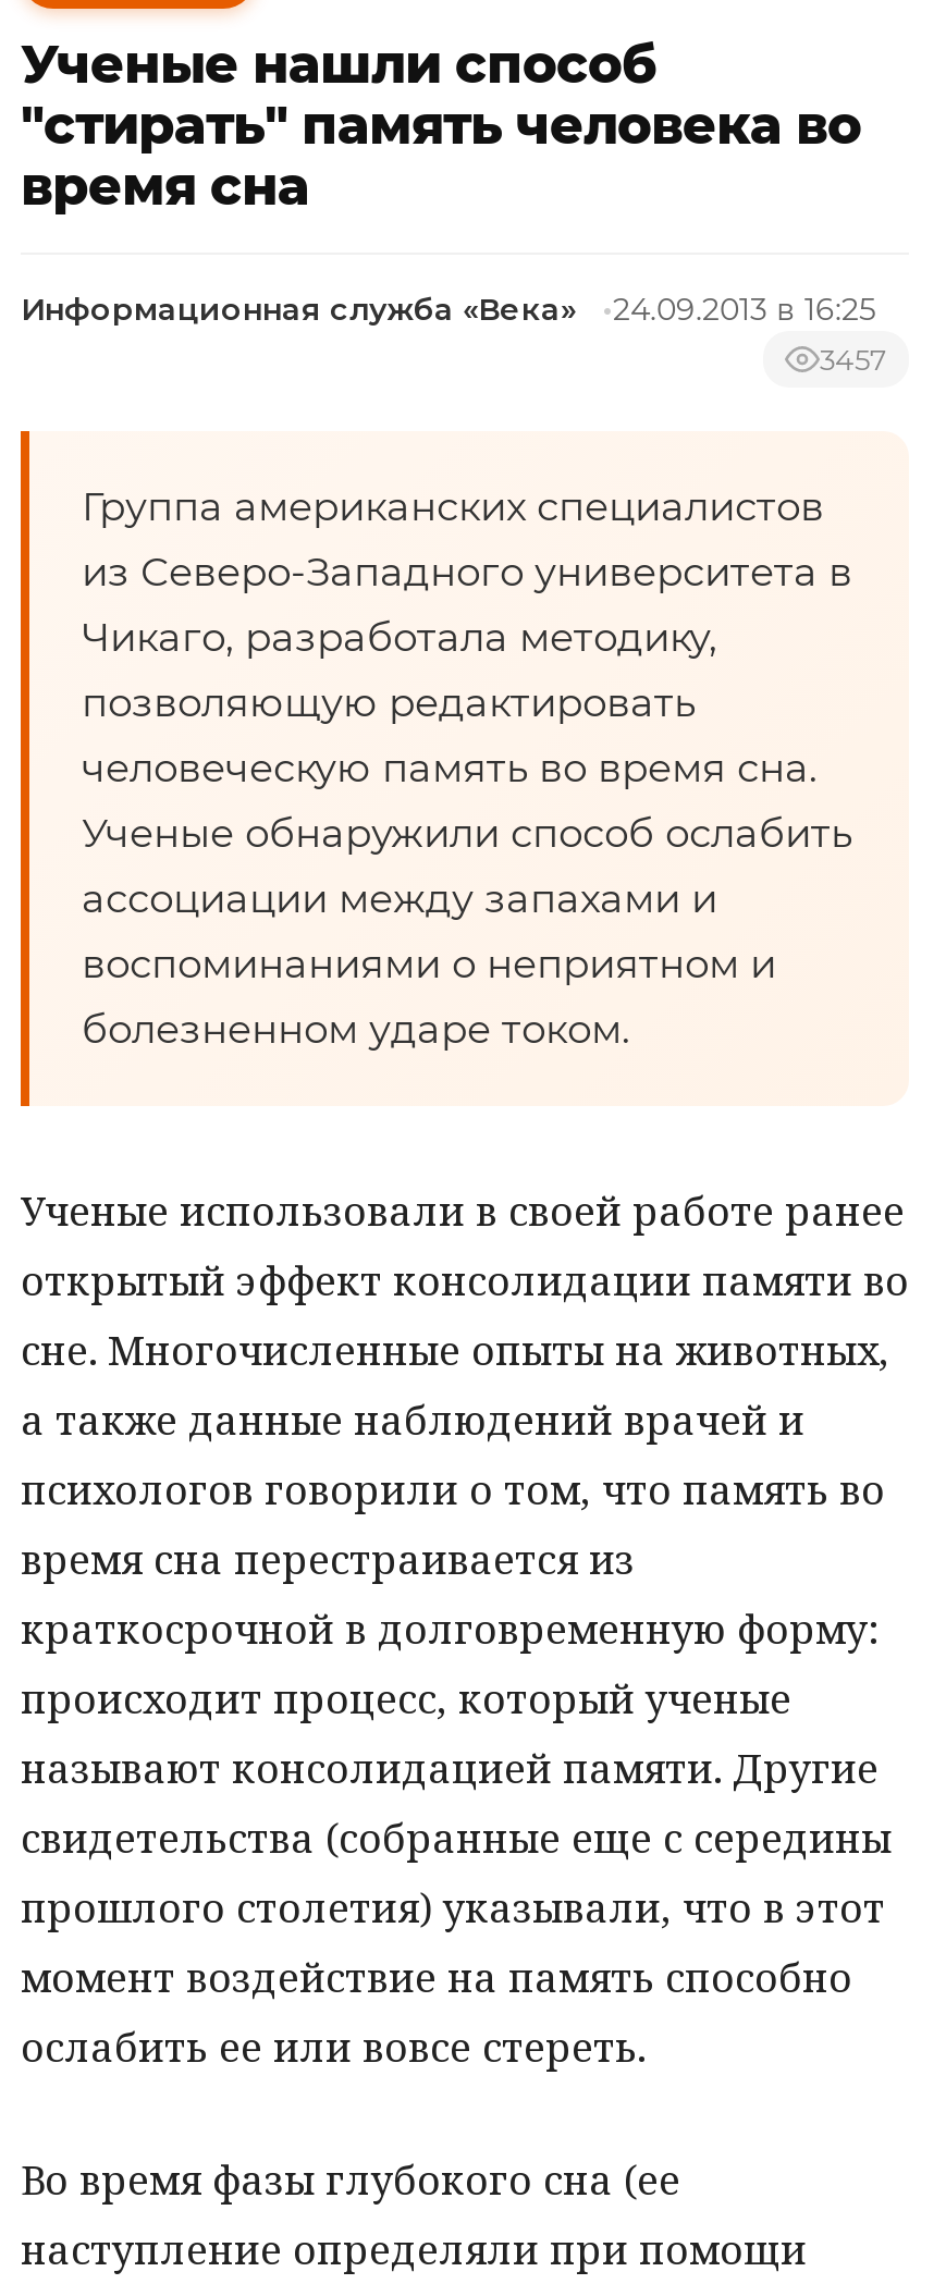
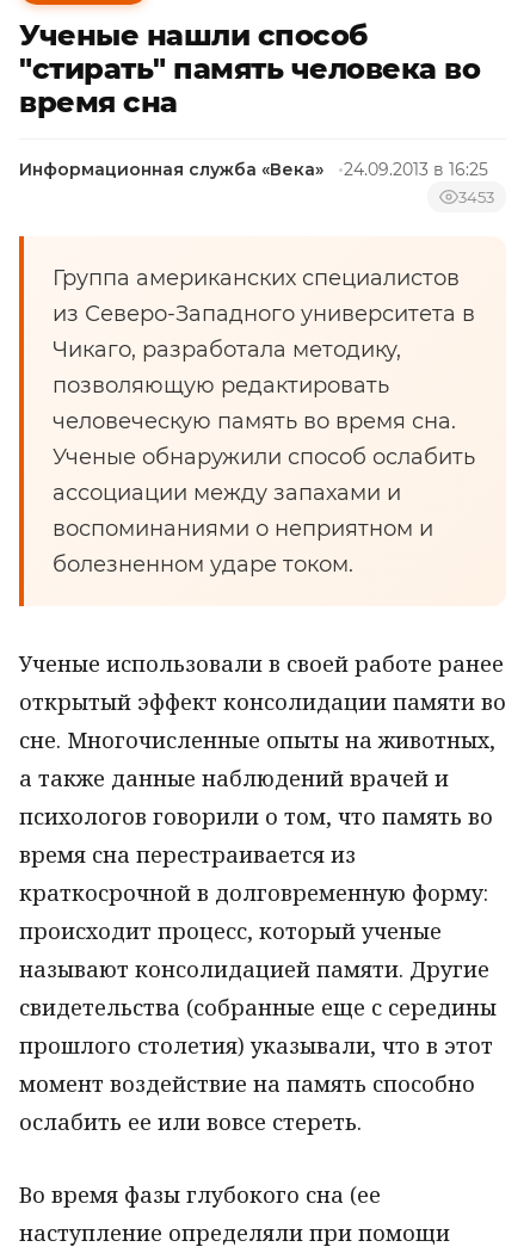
- 3457
+ 3453
